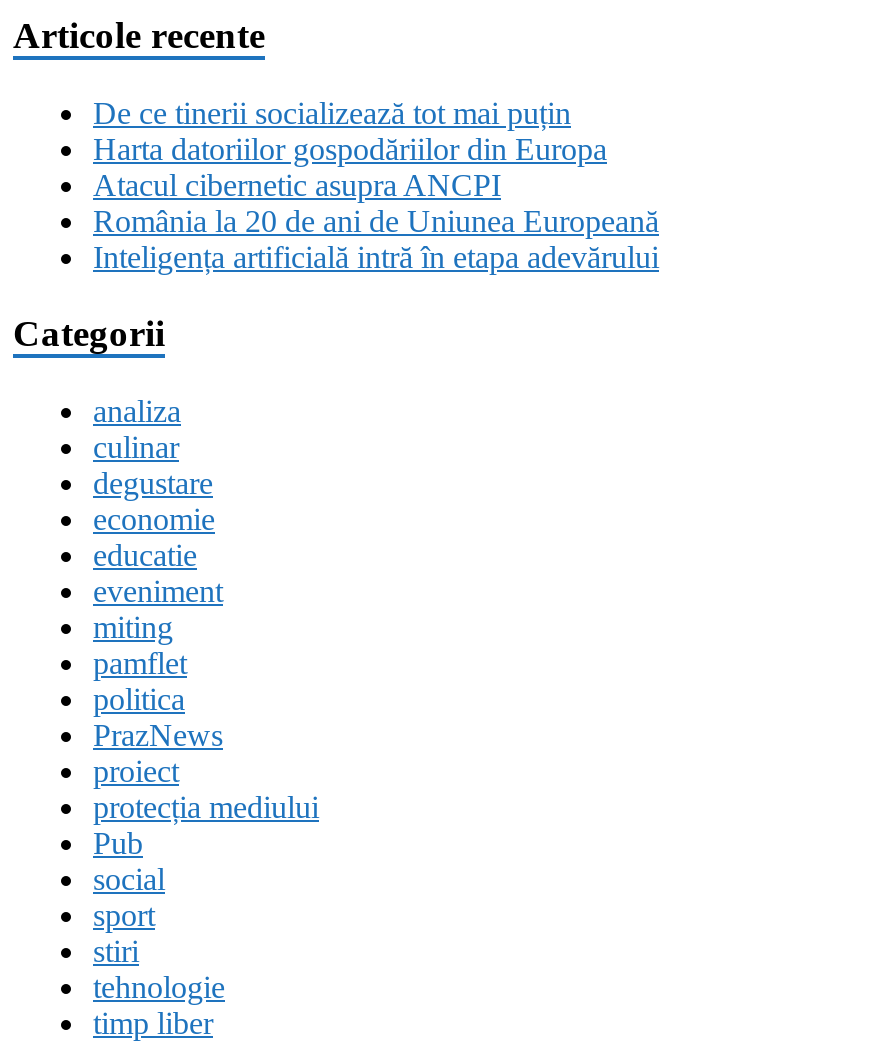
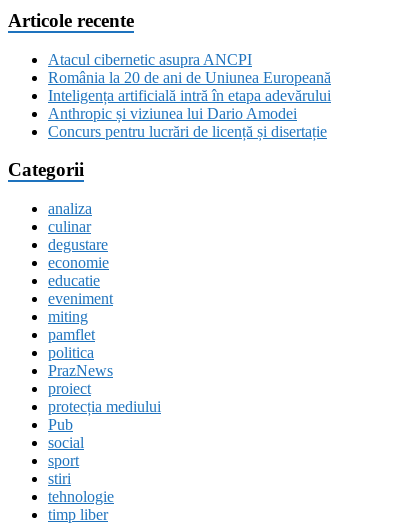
- De ce tinerii socializează tot mai puțin
- Harta datoriilor gospodăriilor din Europa

moved up: Atacul cibernetic asupra ANCPI | România la 20 de ani de Uniunea Europeană | Inteligența artificială intră în etapa adevărului

+ Anthropic și viziunea lui Dario Amodei
+ Concurs pentru lucrări de licență și disertație
